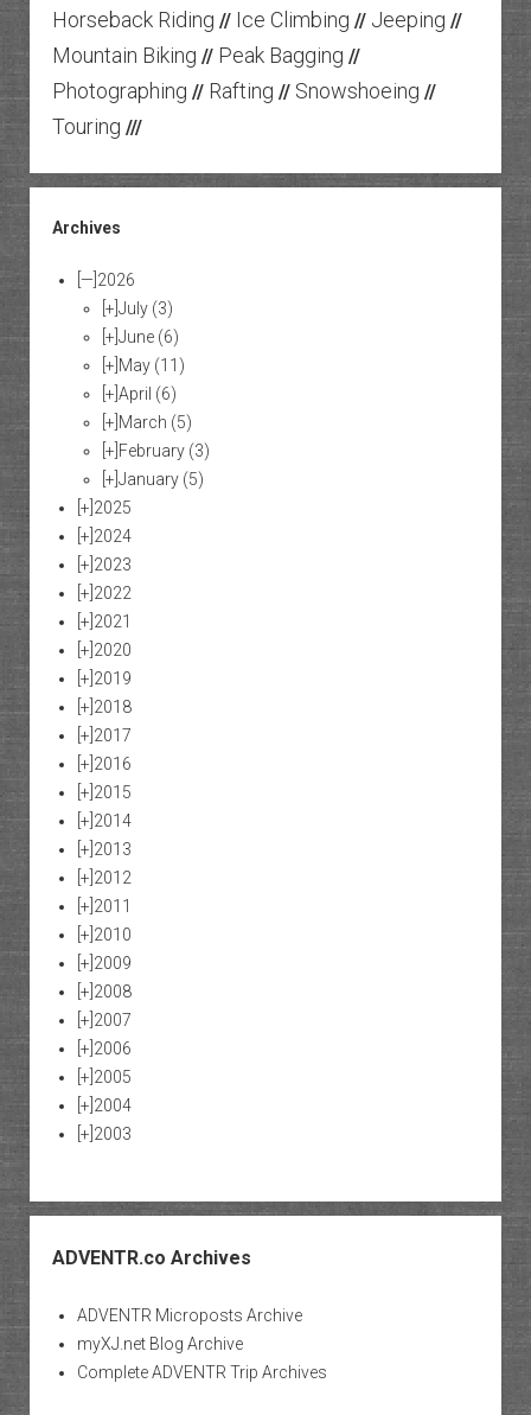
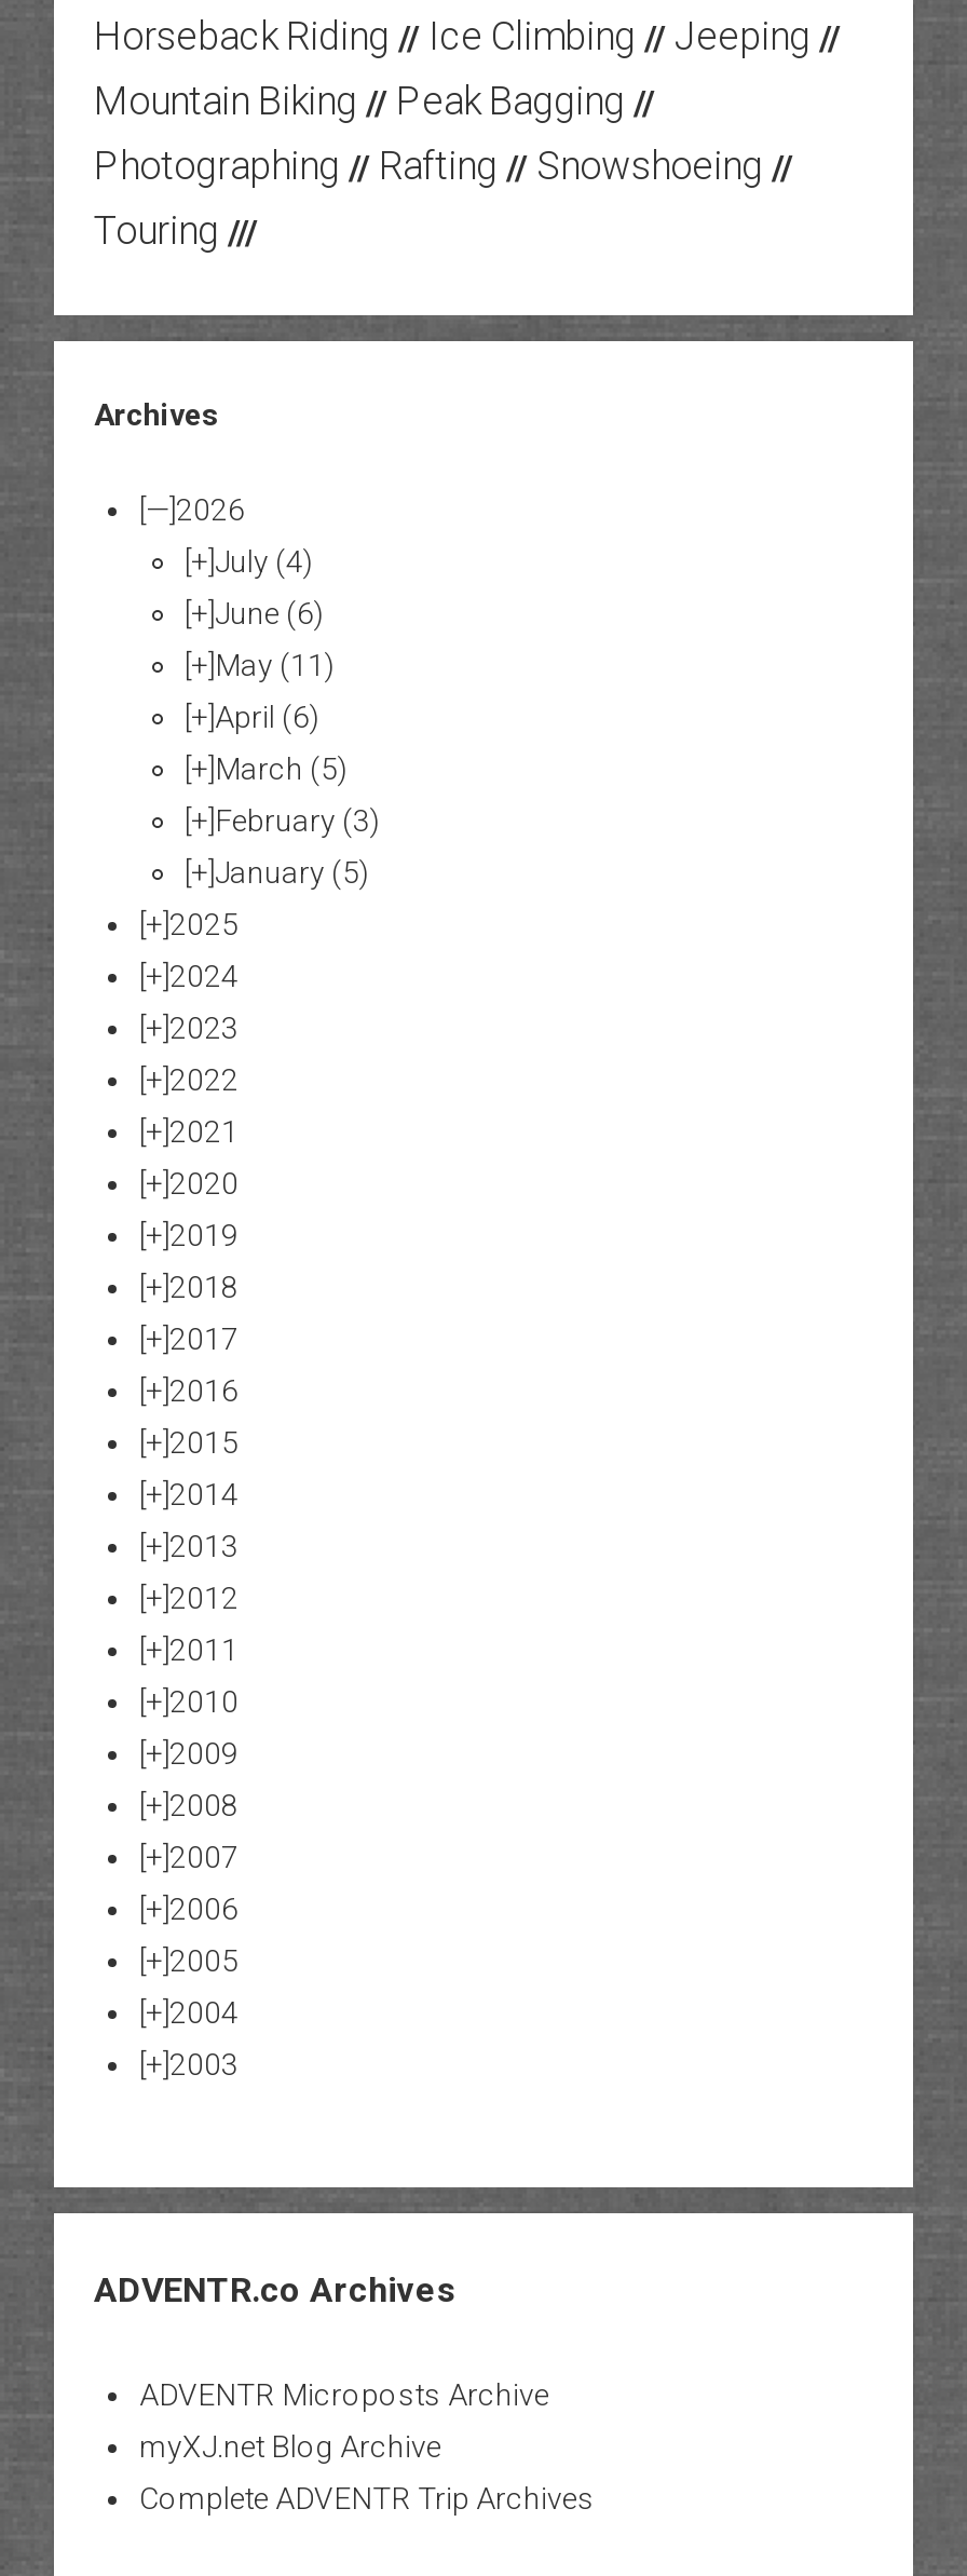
- [+]July (3)
+ [+]July (4)
